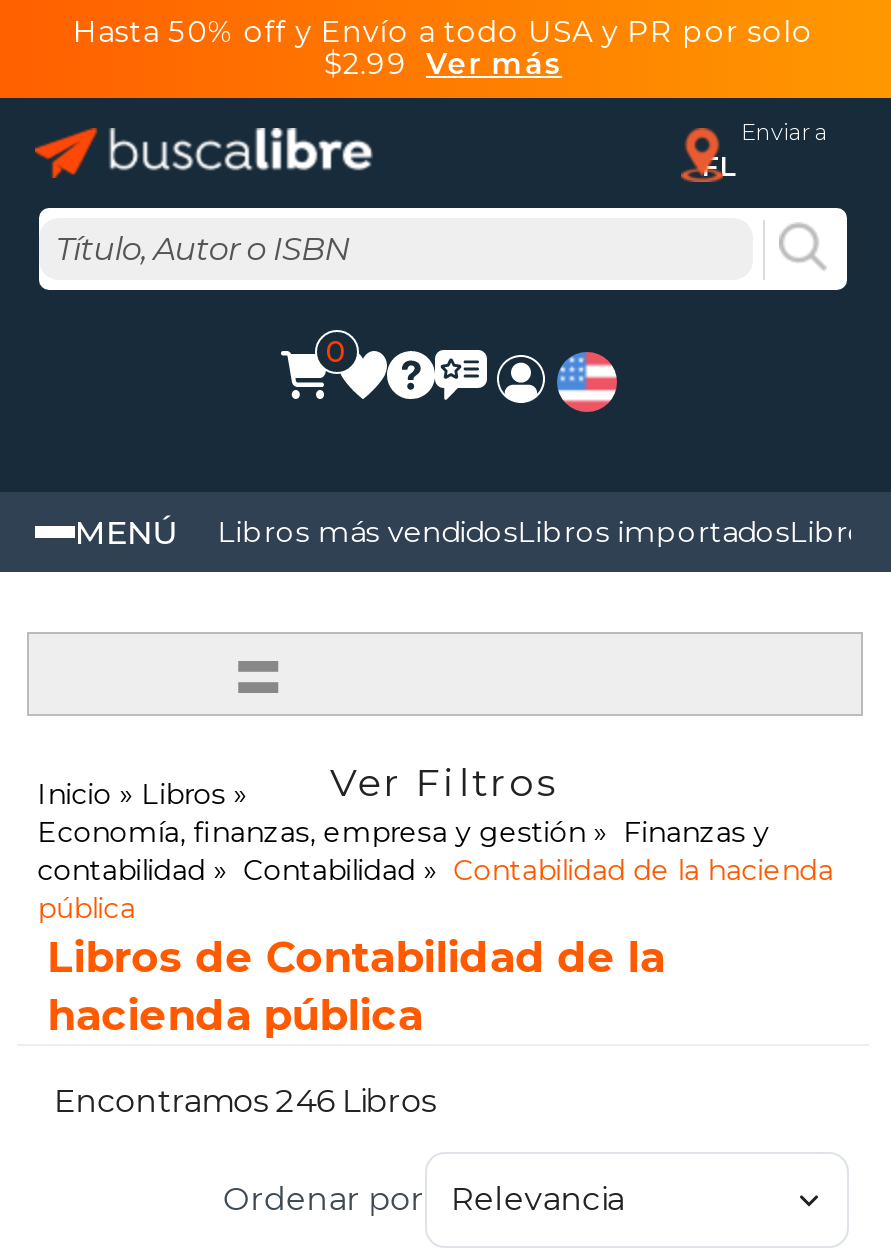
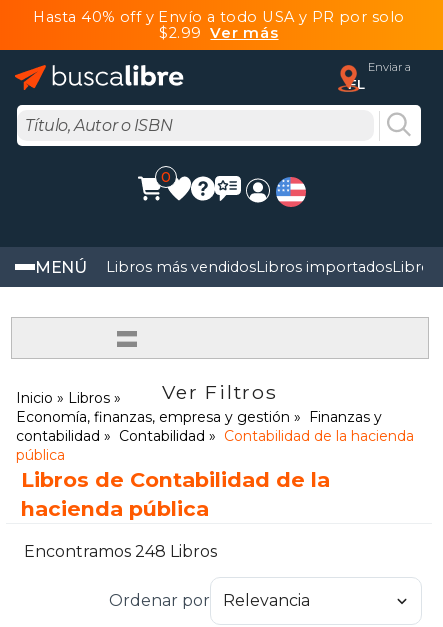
- Hasta 50% off y Envío a todo USA y PR por solo
+ Hasta 40% off y Envío a todo USA y PR por solo

- Encontramos 246 Libros
+ Encontramos 248 Libros
